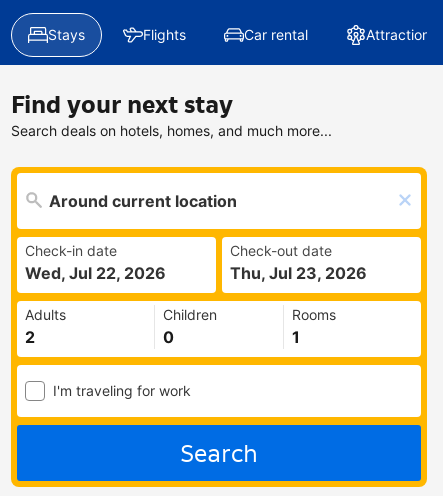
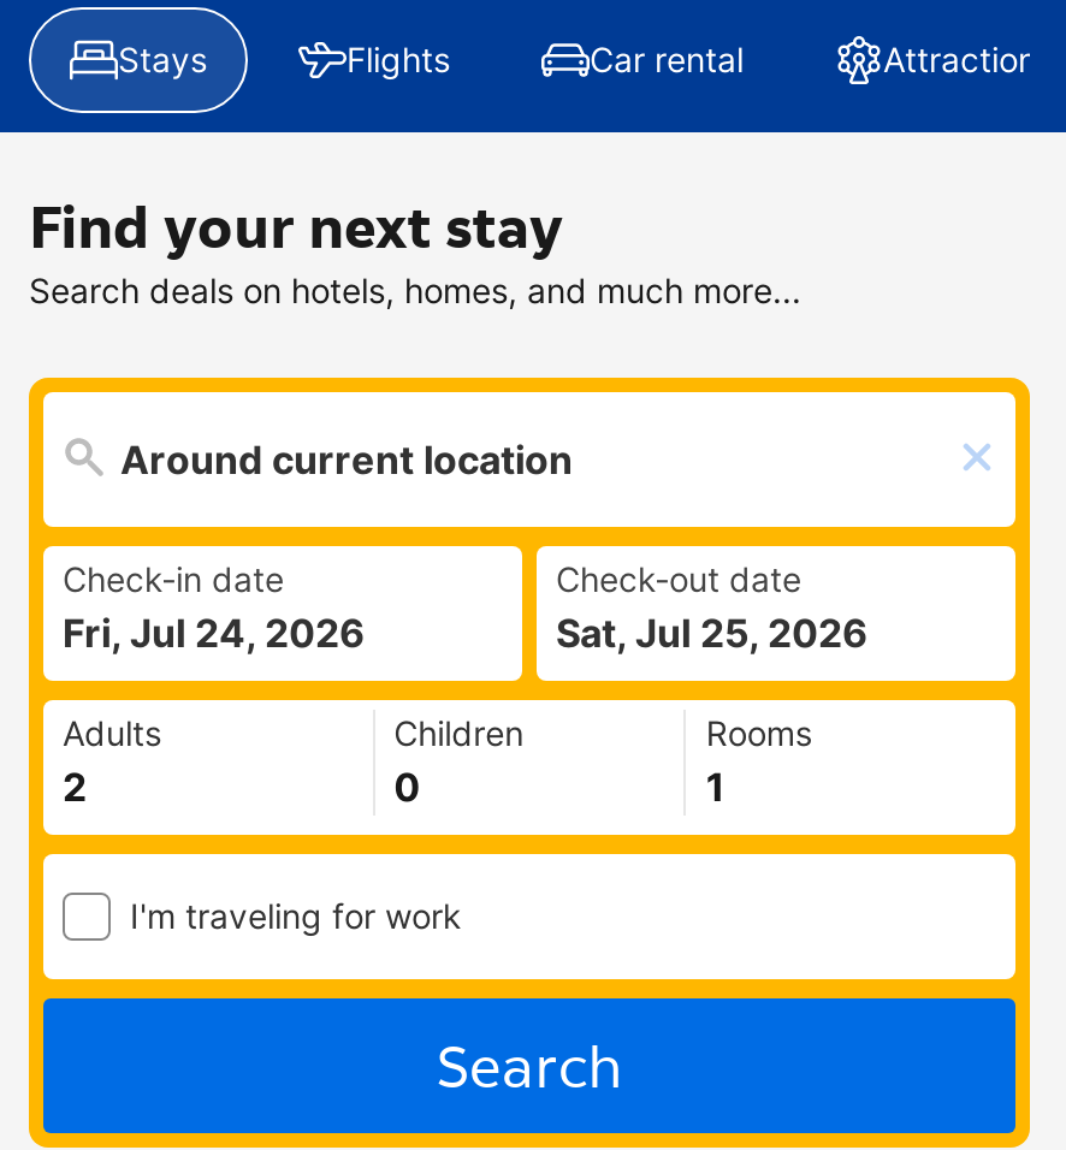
- Wed, Jul 22, 2026
+ Fri, Jul 24, 2026

- Thu, Jul 23, 2026
+ Sat, Jul 25, 2026
